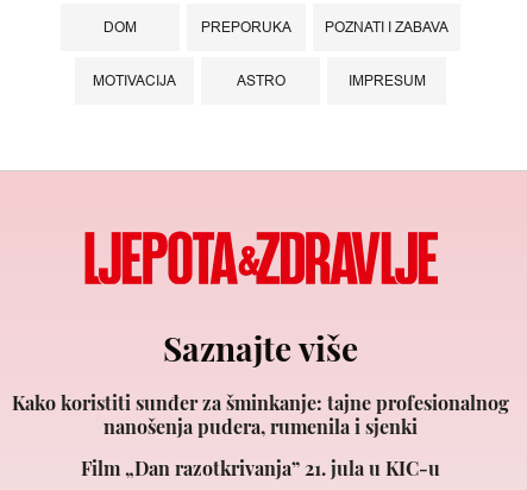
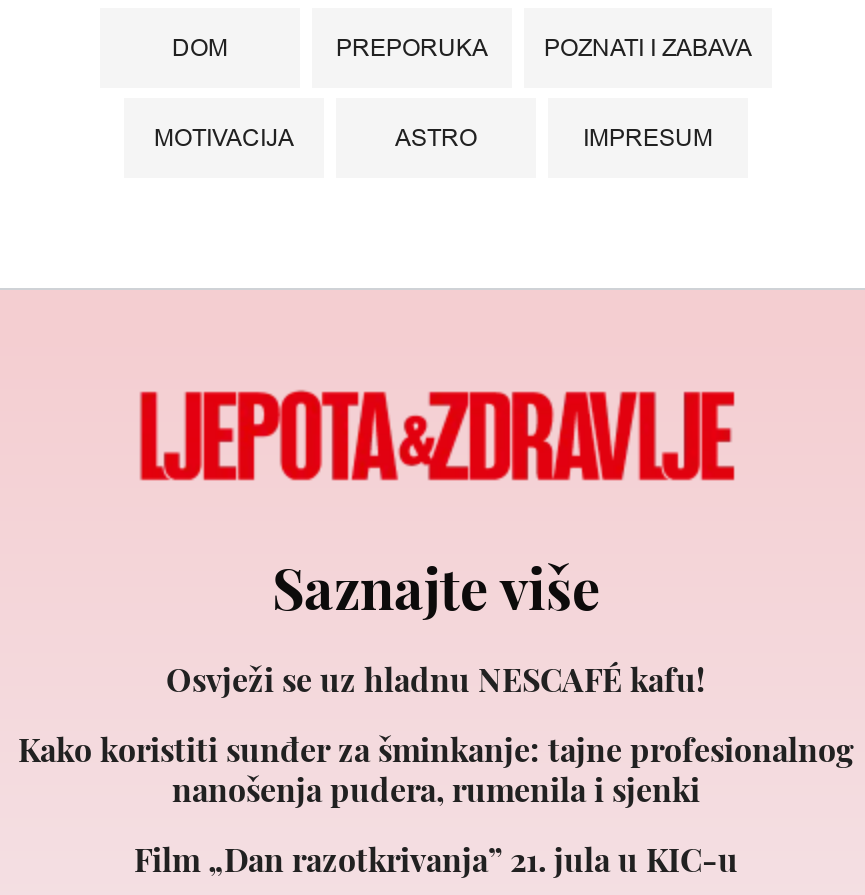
+ Osvježi se uz hladnu NESCAFÉ kafu!
